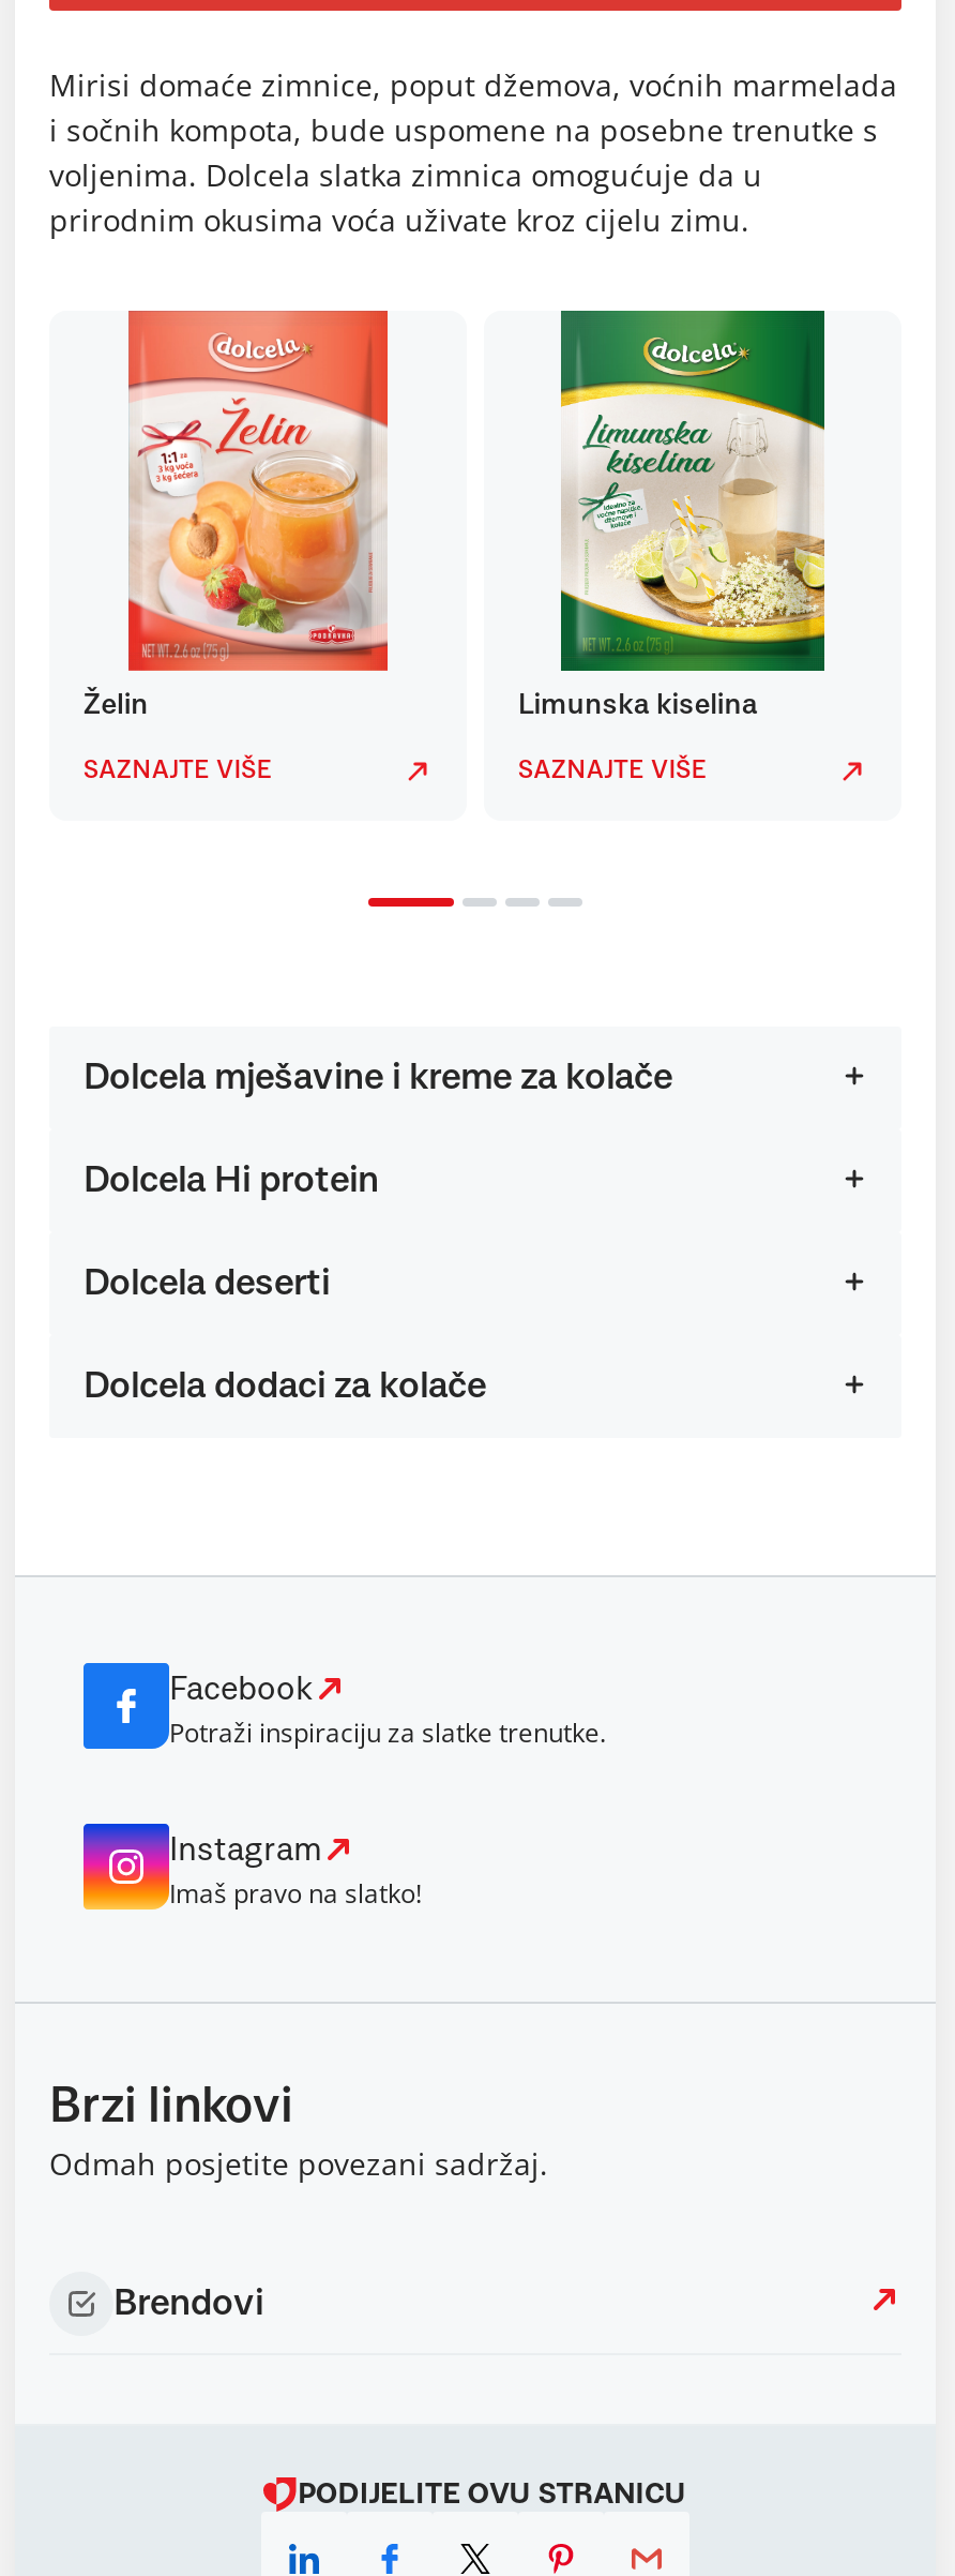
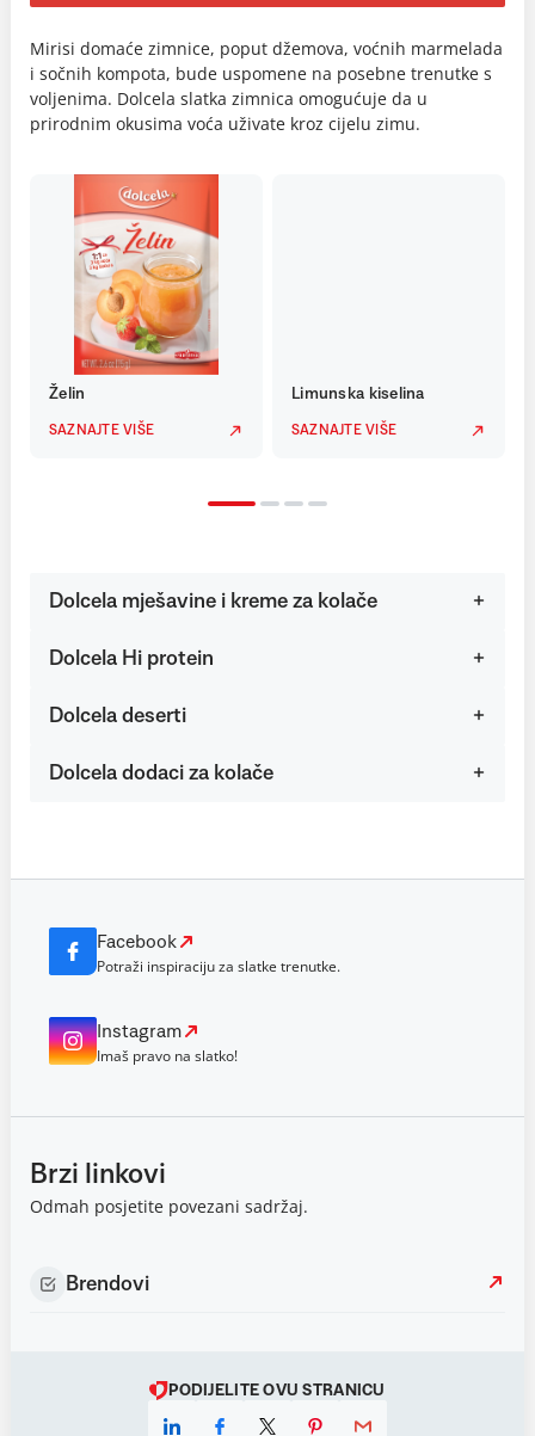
- [image]
